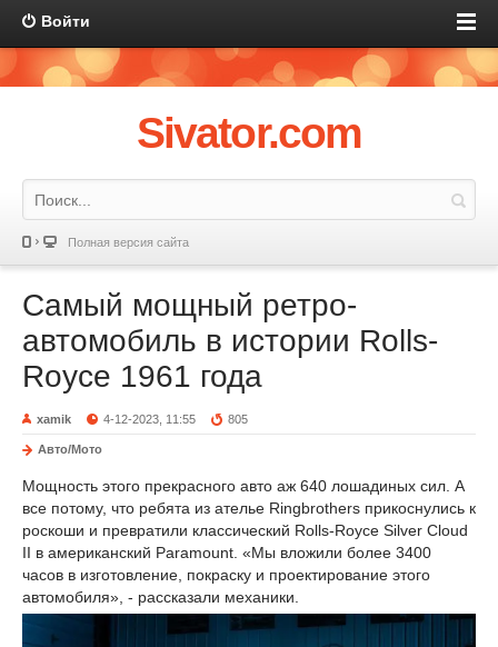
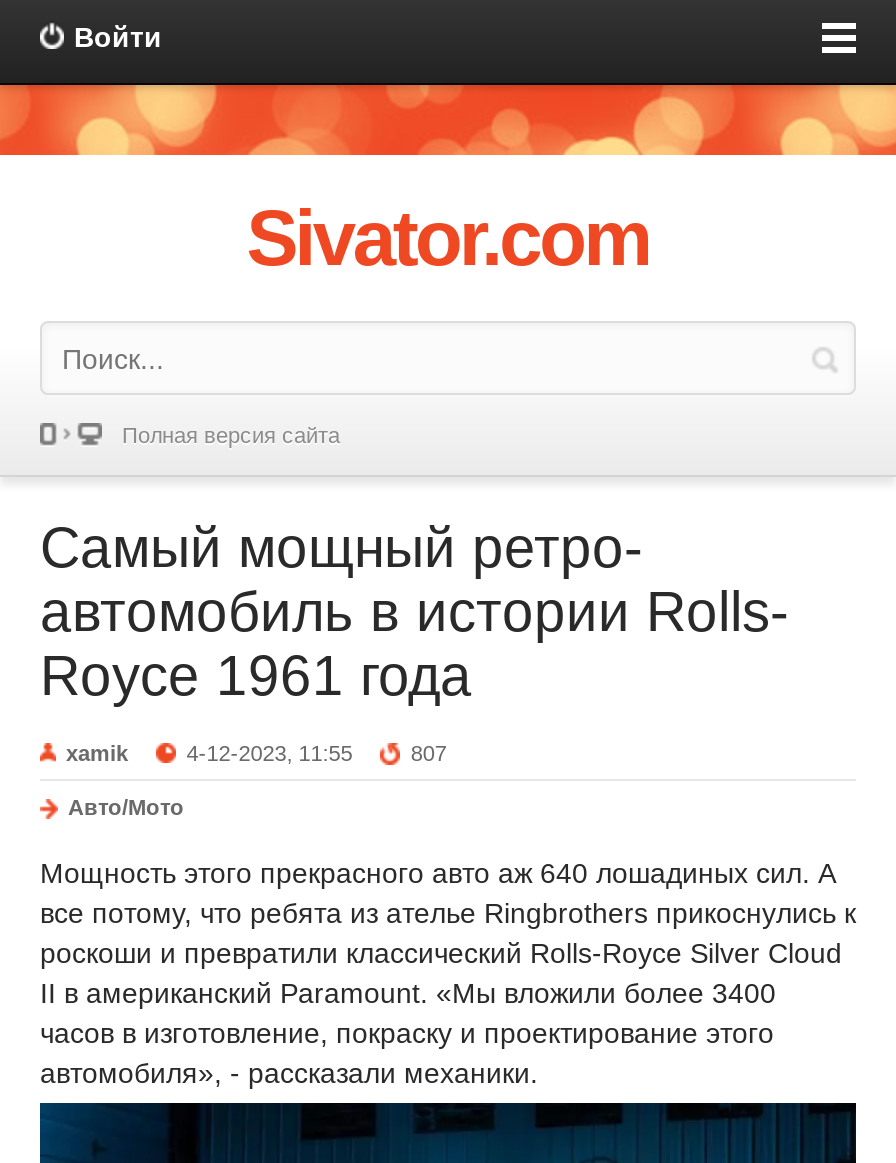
- 805
+ 807
